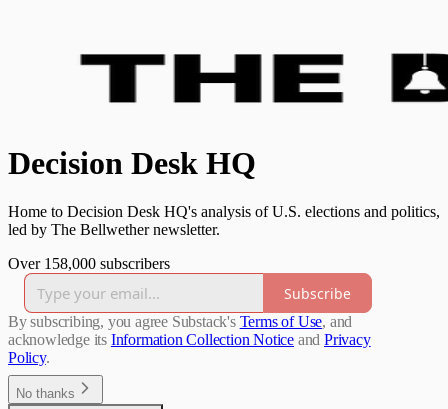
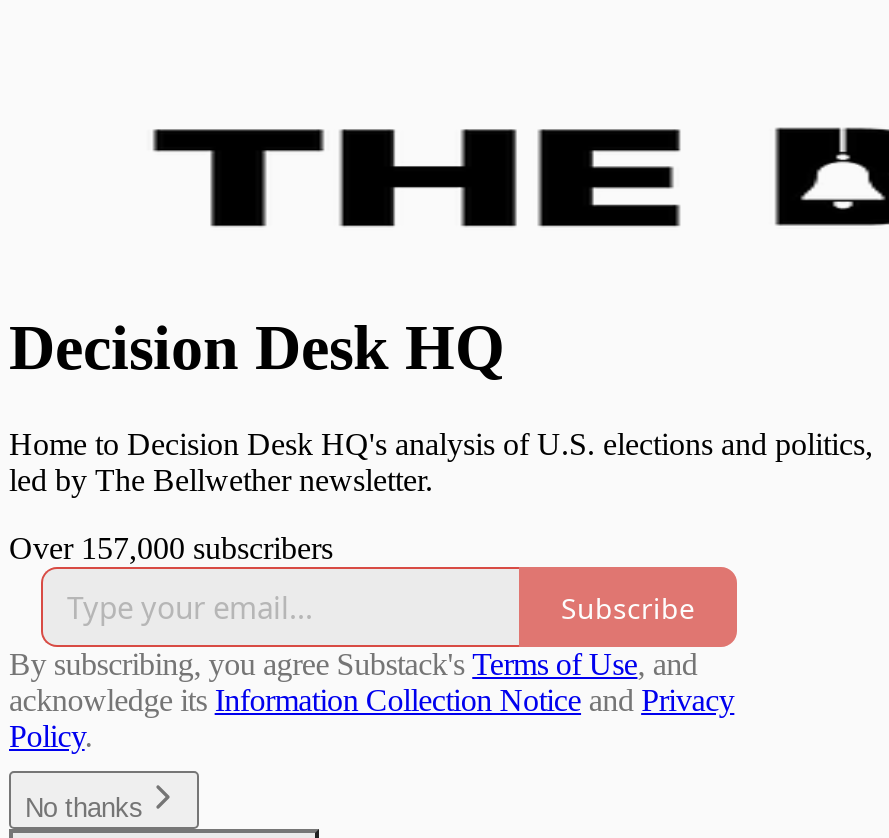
- Over 158,000 subscribers
+ Over 157,000 subscribers
